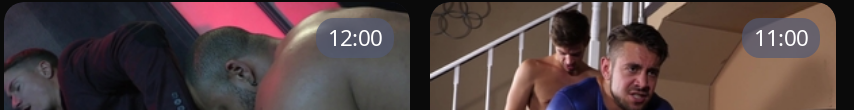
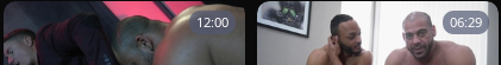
- 11:00
+ 06:29
